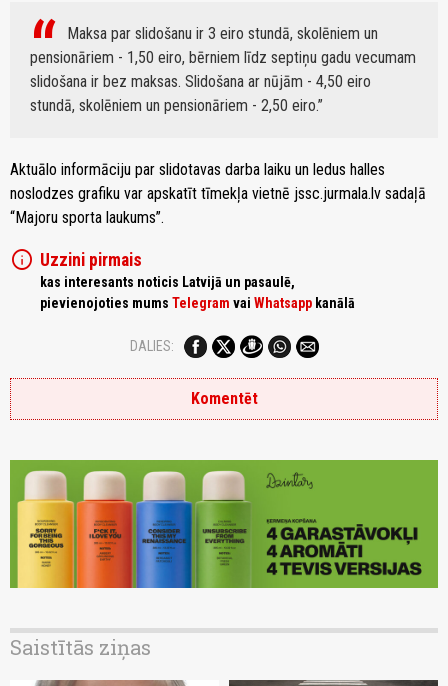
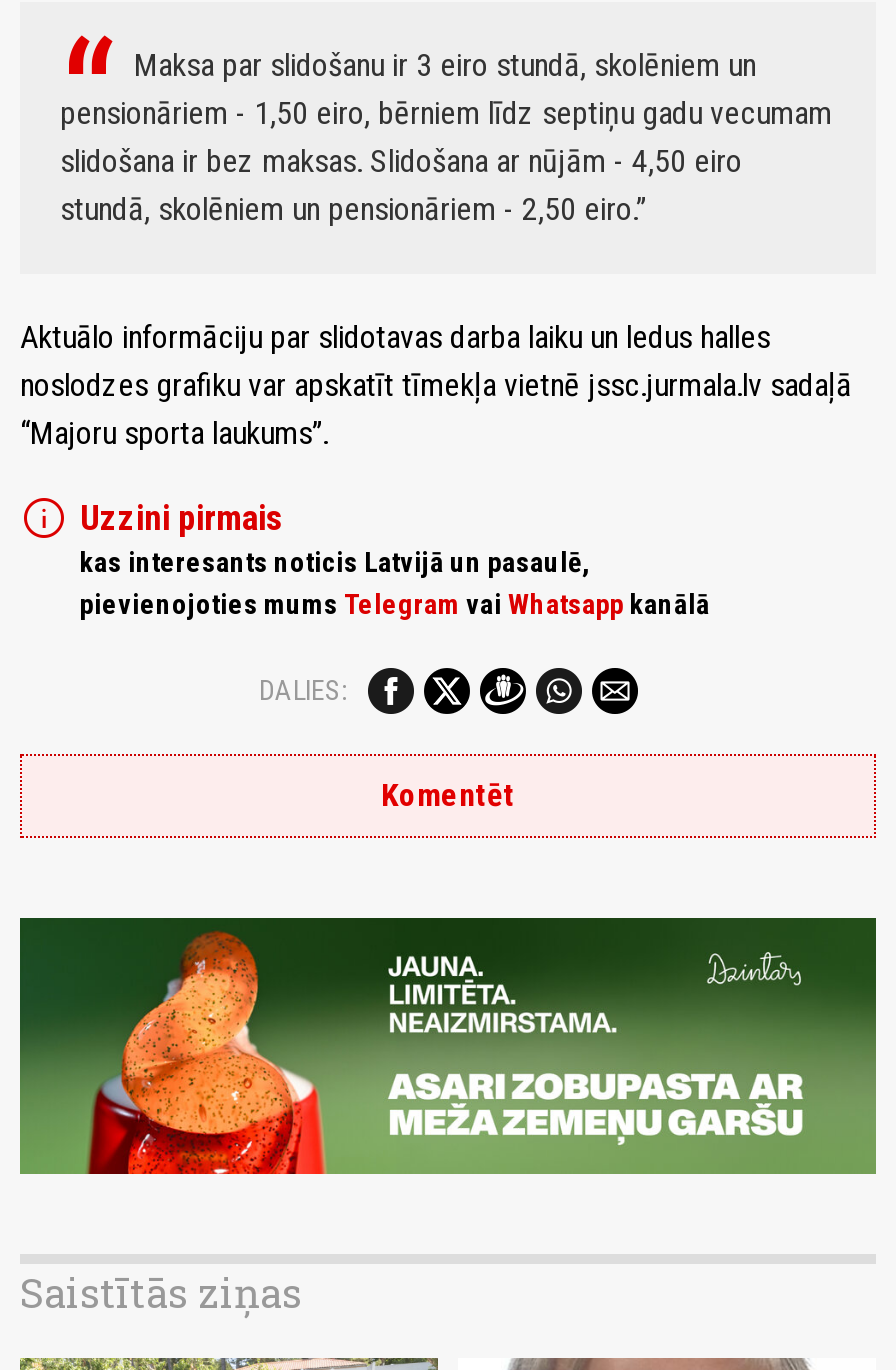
- [image]
+ [image]
